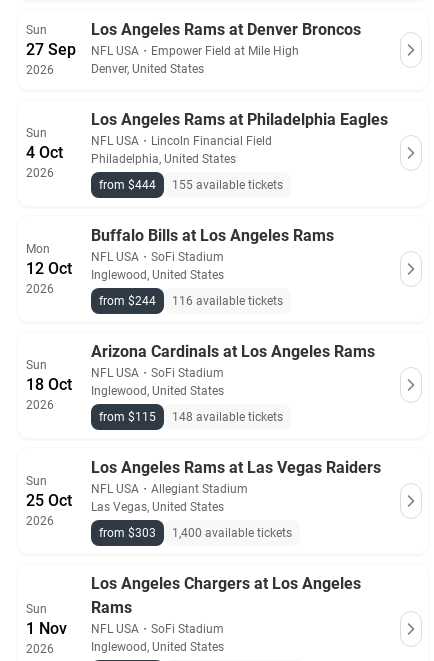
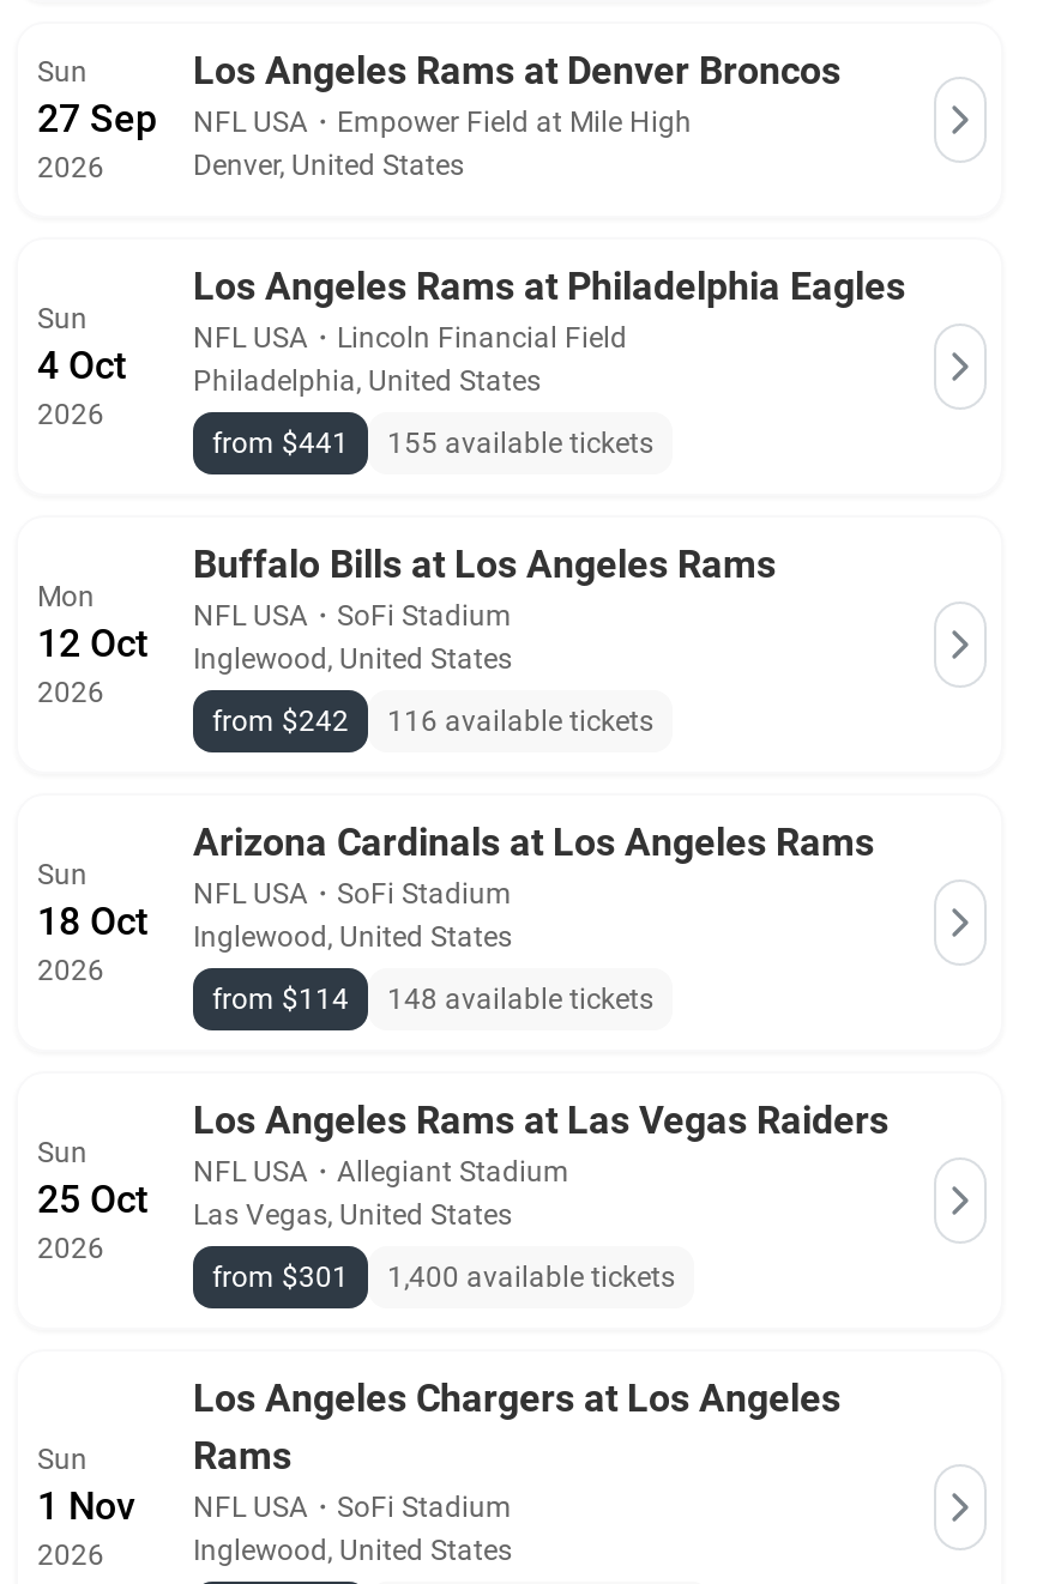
- from $444 155 available tickets
+ from $441 155 available tickets

- from $244 116 available tickets
+ from $242 116 available tickets

- from $115 148 available tickets
+ from $114 148 available tickets

- from $303 1,400 available tickets
+ from $301 1,400 available tickets
